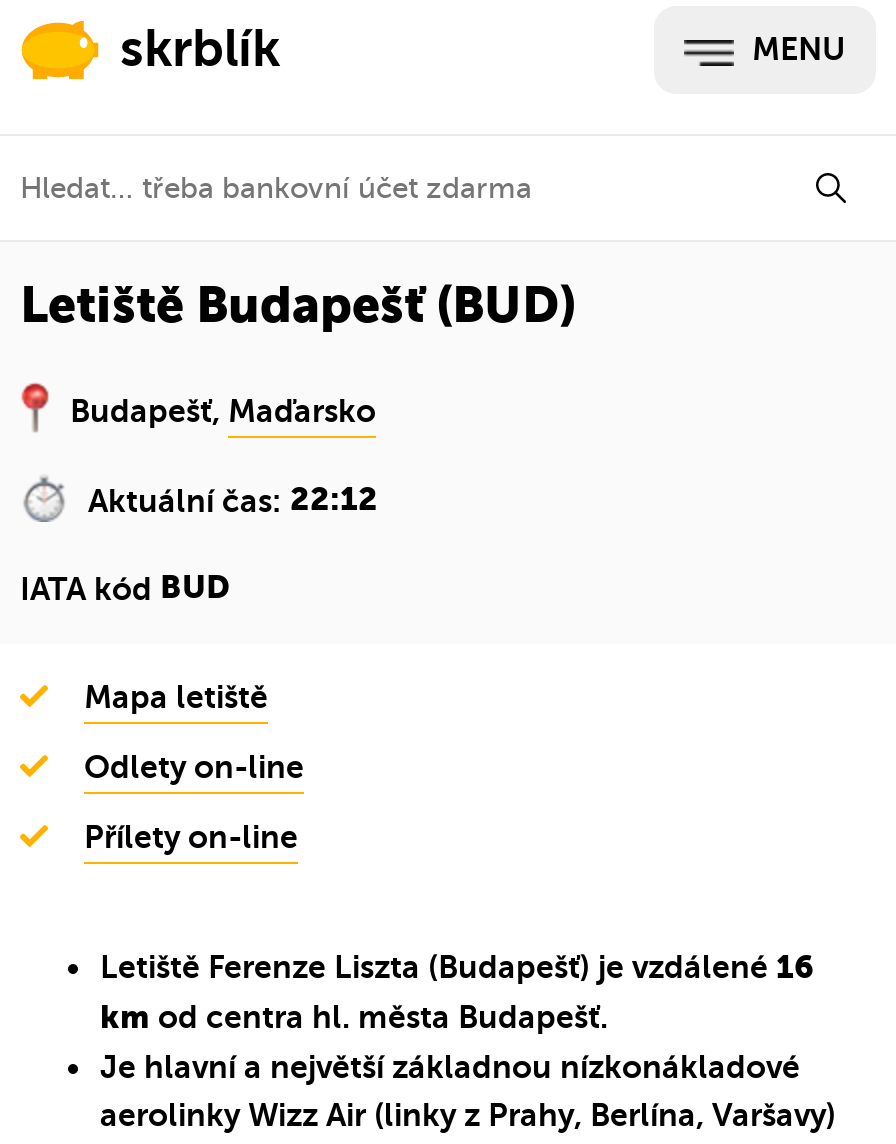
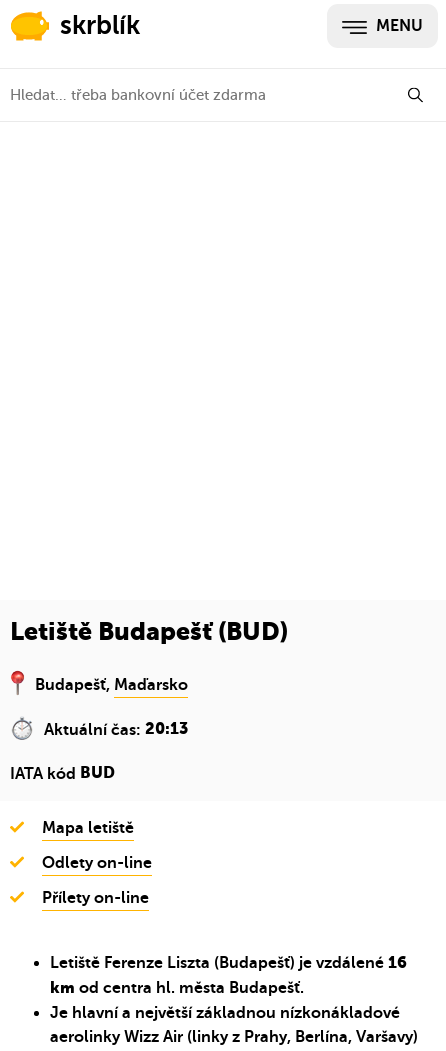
- Aktuální čas: 22:12
+ Aktuální čas: 20:13
